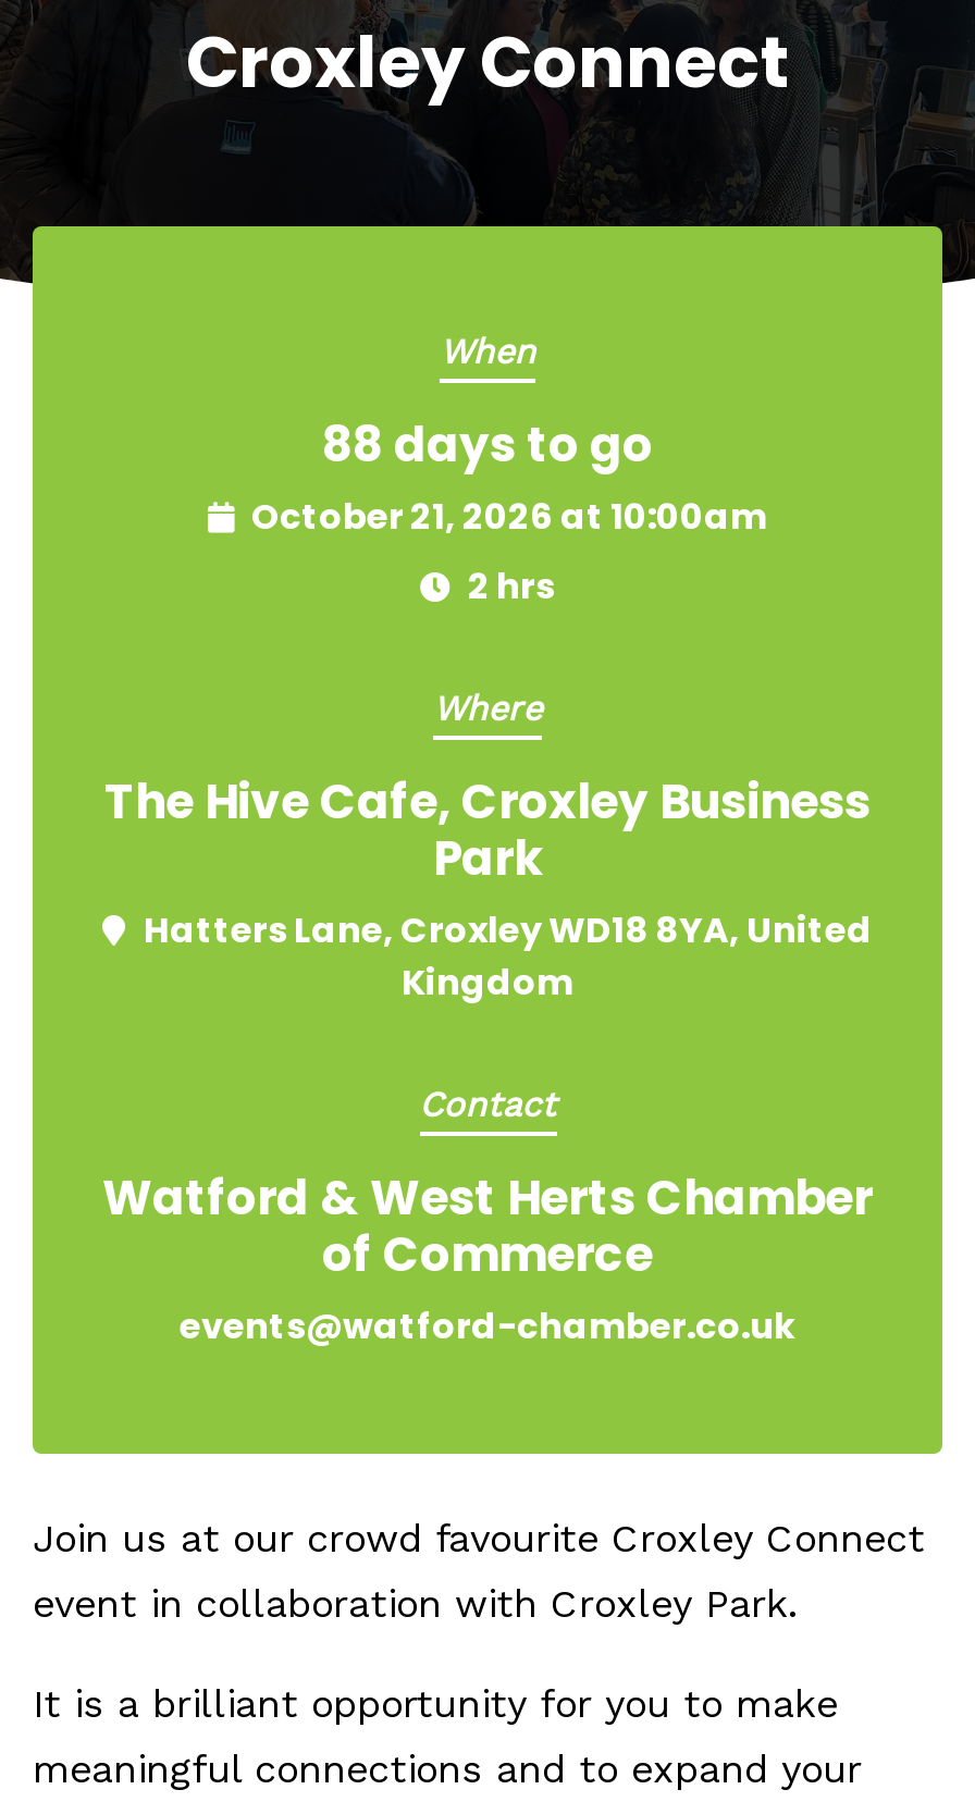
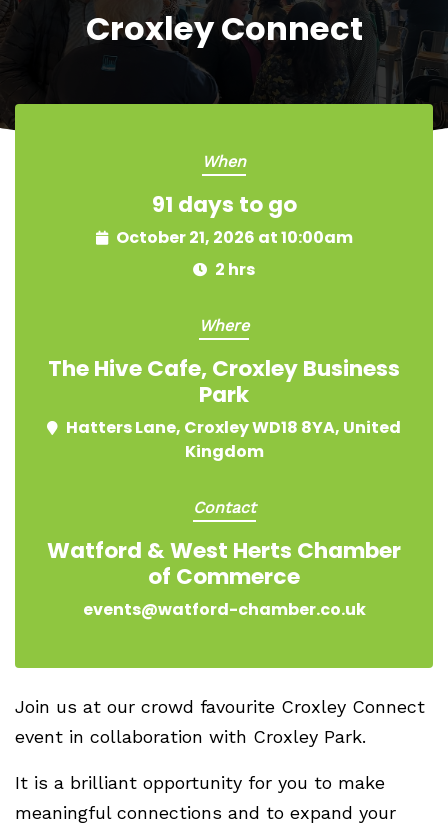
- 88 days to go
+ 91 days to go
